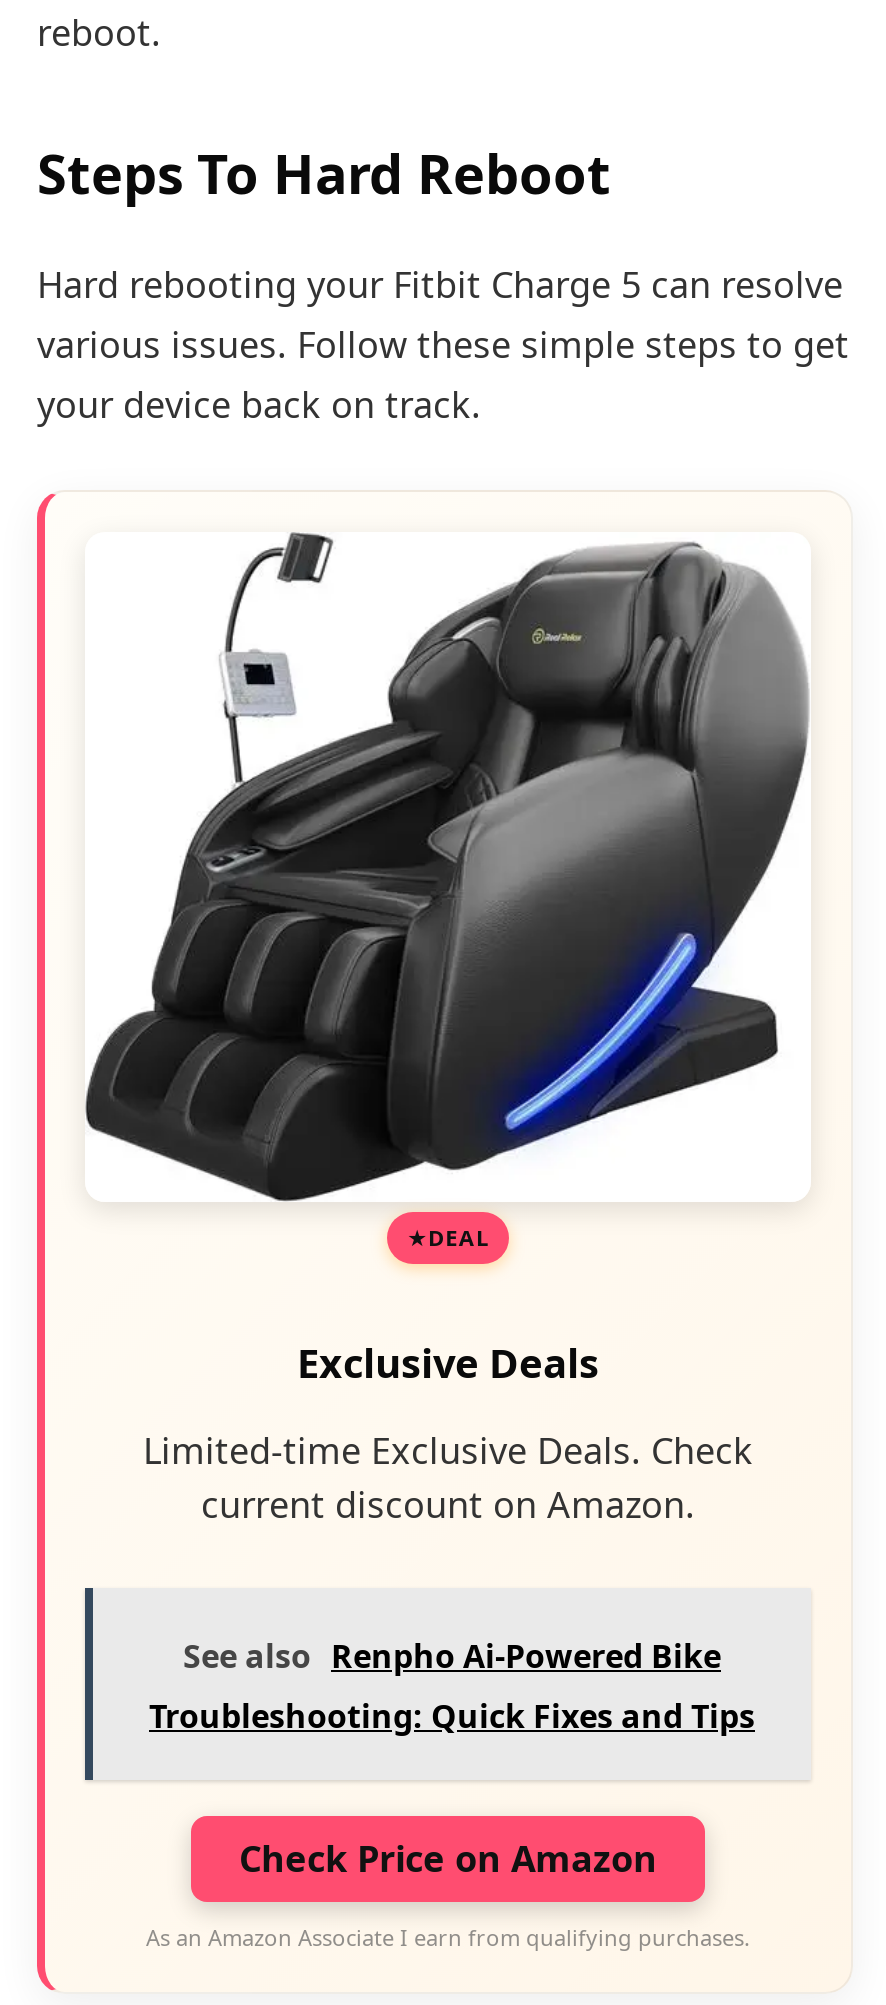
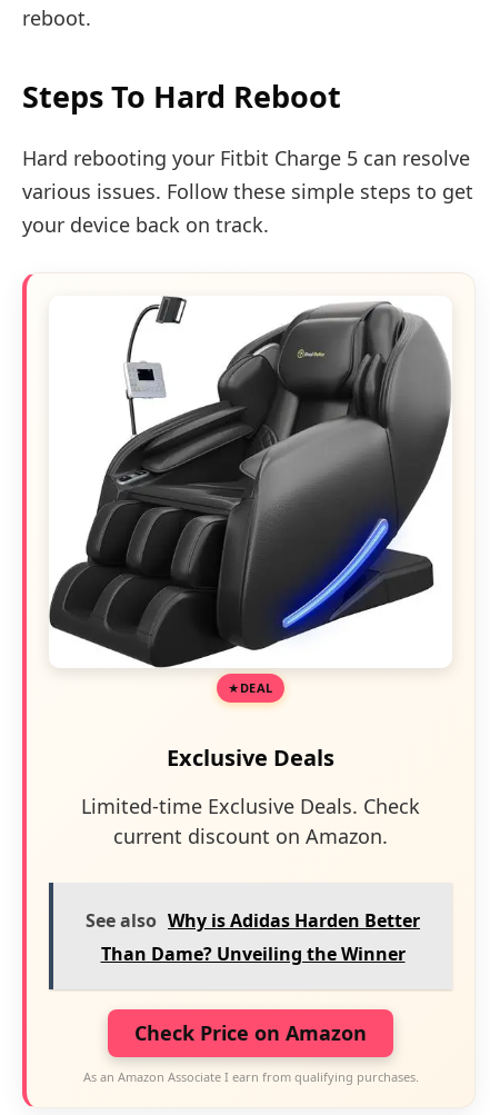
- See also Renpho Ai-Powered Bike
- Troubleshooting: Quick Fixes and Tips
+ See also Why is Adidas Harden Better
+ Than Dame? Unveiling the Winner
